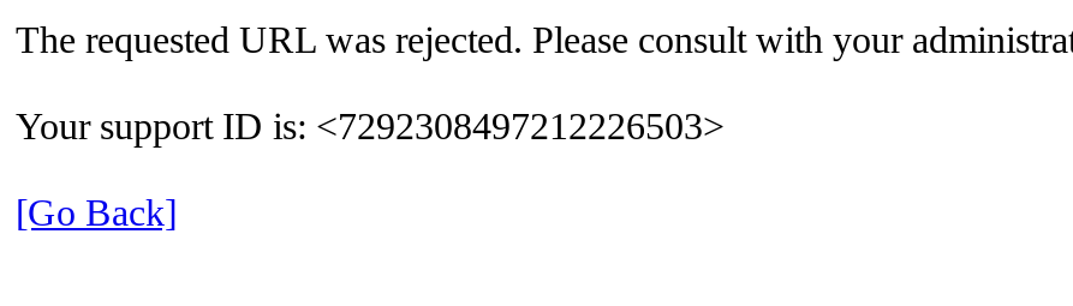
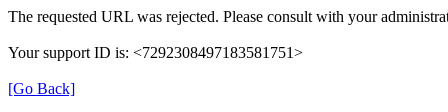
- Your support ID is: <7292308497212226503>
+ Your support ID is: <7292308497183581751>
